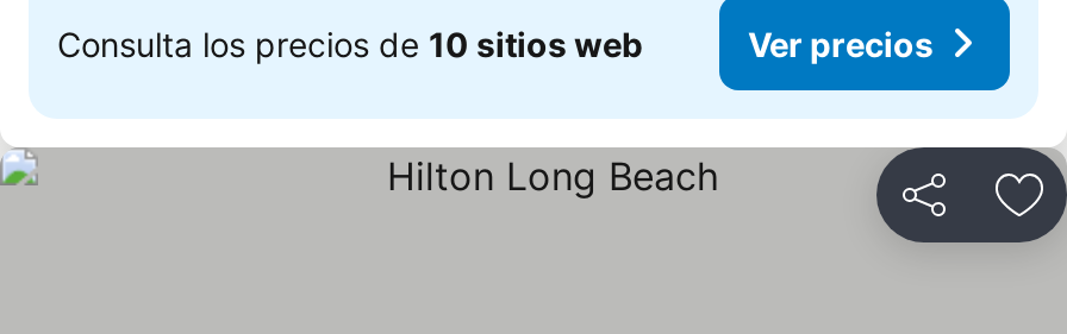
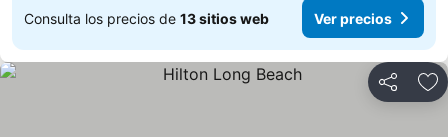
- Consulta los precios de 10 sitios web
+ Consulta los precios de 13 sitios web
